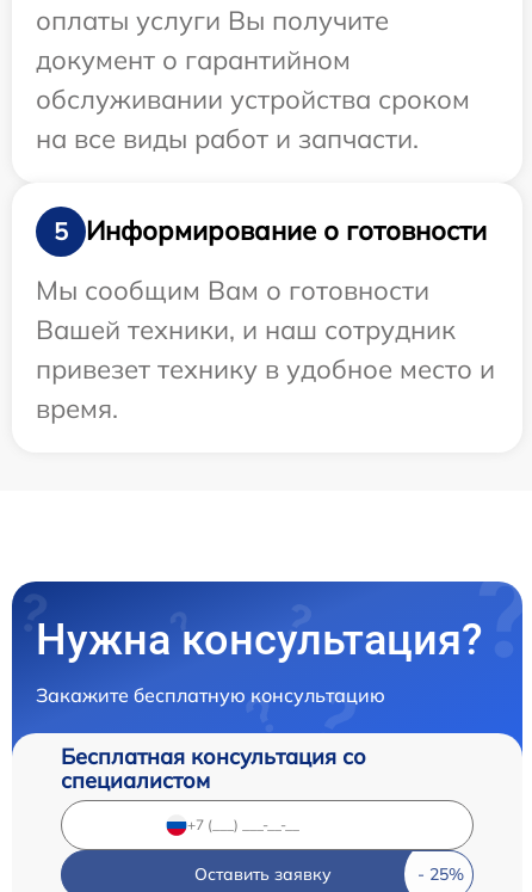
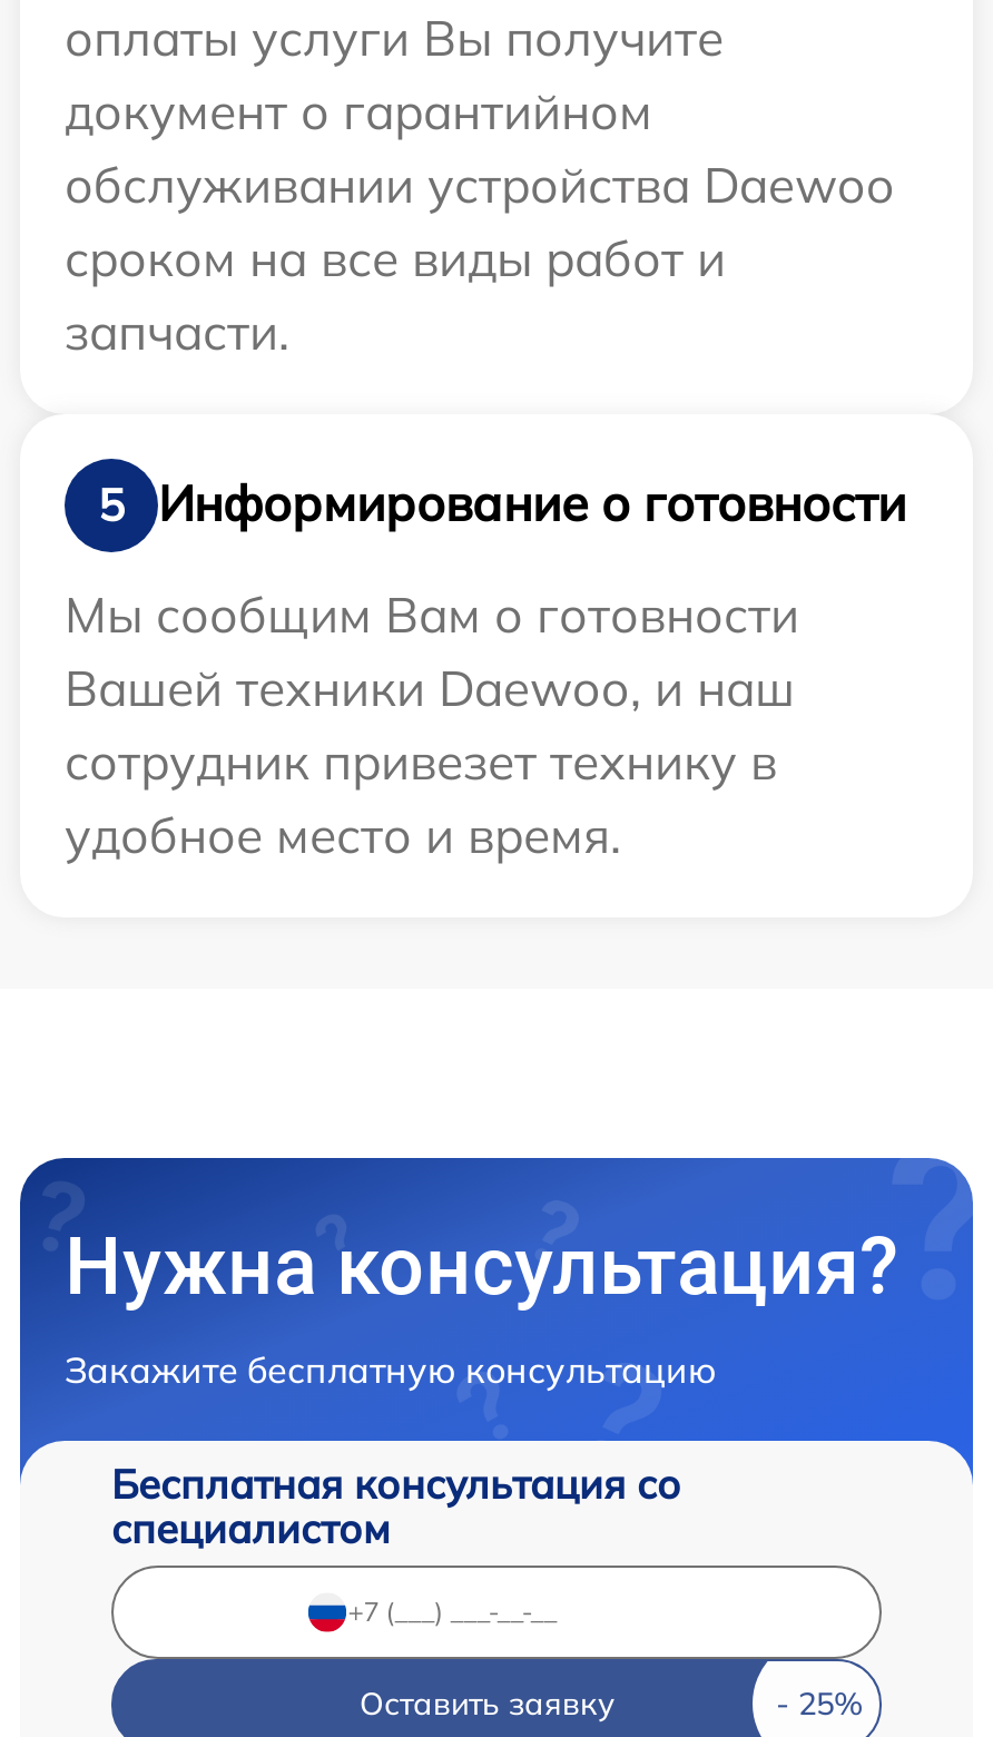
- обслуживании устройства сроком
- на все виды работ и запчасти.
+ обслуживании устройства Daewoo
+ сроком на все виды работ и
+ запчасти.

- Вашей техники, и наш сотрудник
- привезет технику в удобное место и
- время.
+ Вашей техники Daewoo, и наш
+ сотрудник привезет технику в
+ удобное место и время.
